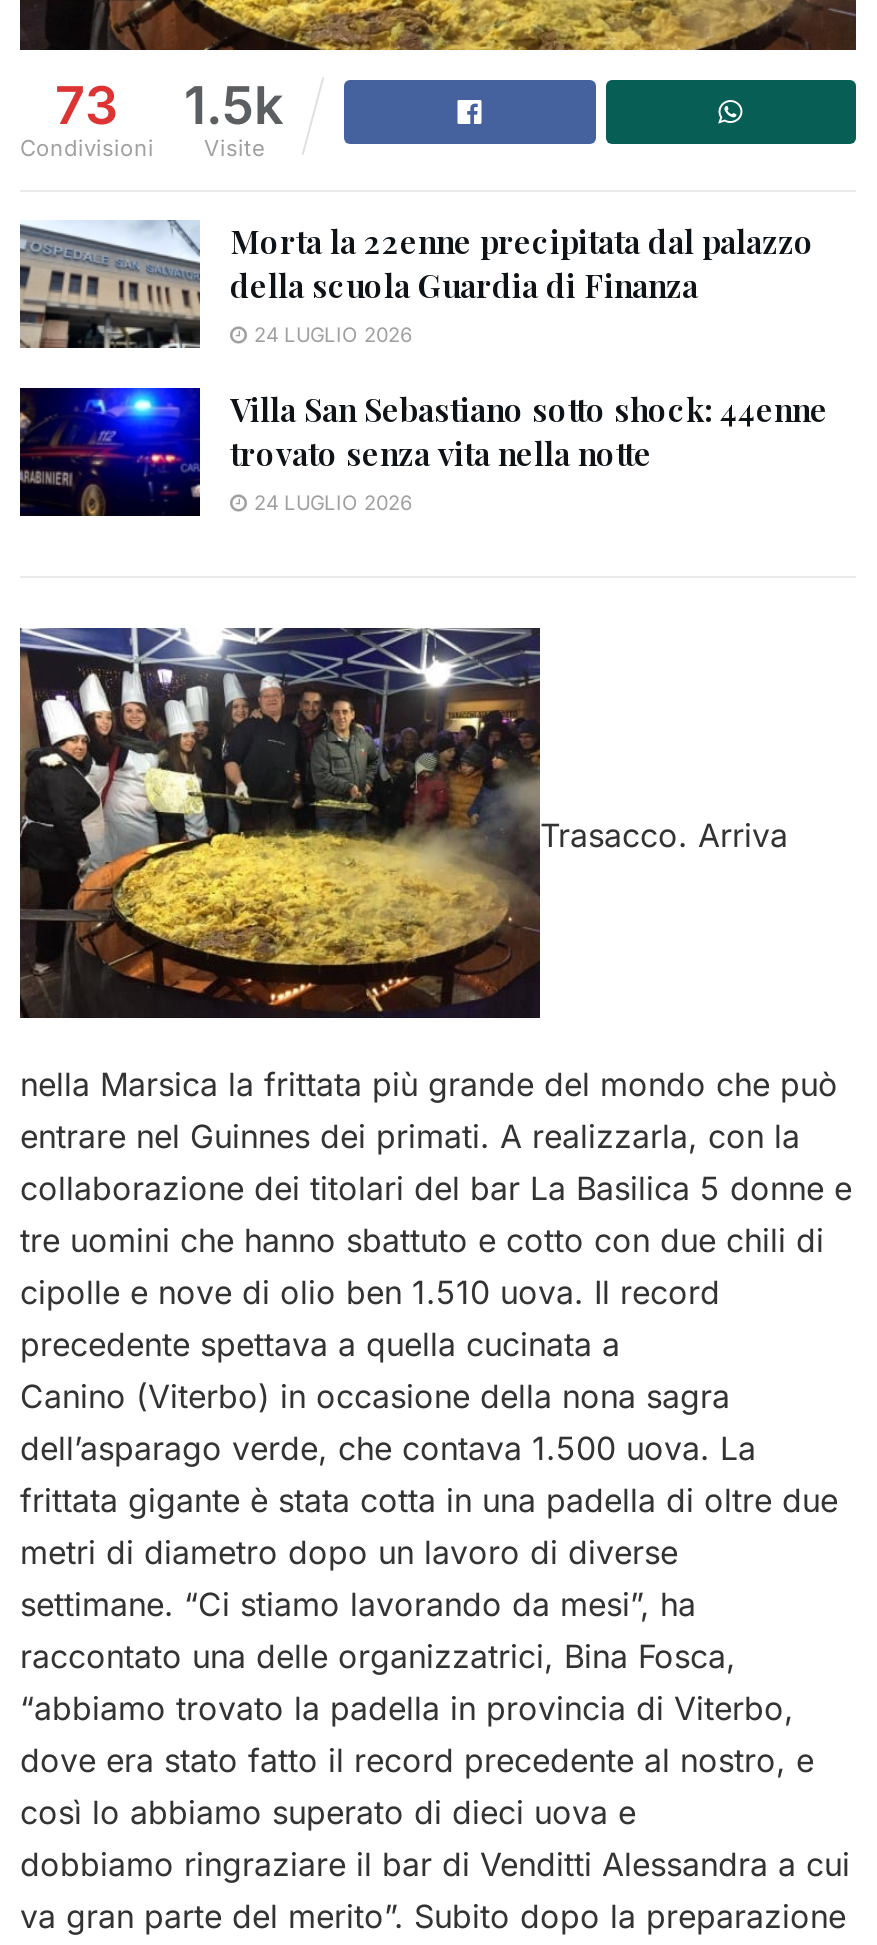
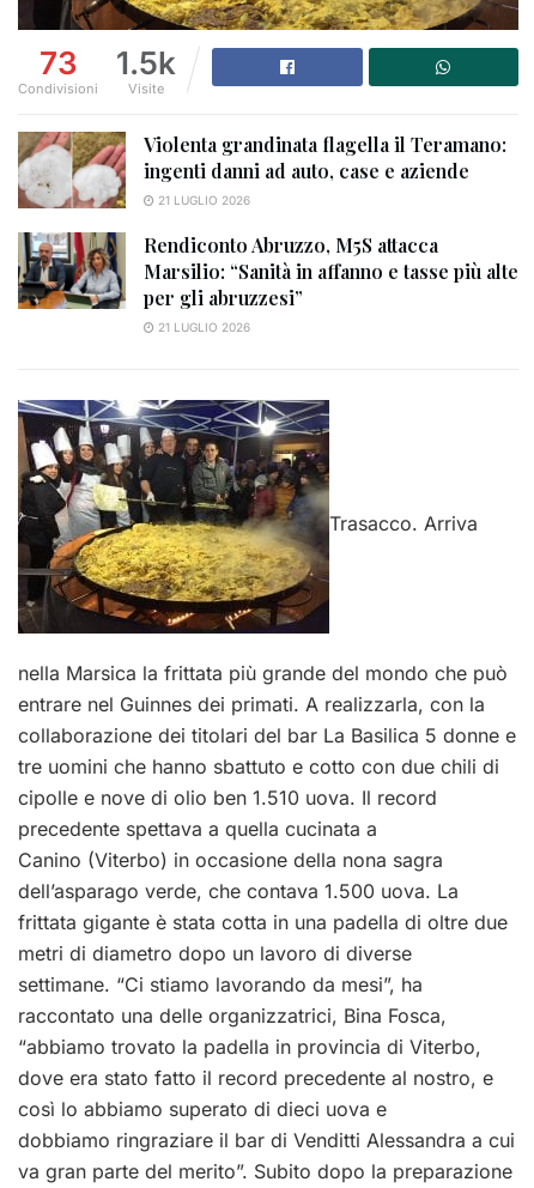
- [image]
- Morta la 22enne precipitata dal palazzo
- della scuola Guardia di Finanza
- 24 LUGLIO 2026
+ [image]
+ Violenta grandinata flagella il Teramano:
+ ingenti danni ad auto, case e aziende
+ 21 LUGLIO 2026

- [image]
- Villa San Sebastiano sotto shock: 44enne
- trovato senza vita nella notte
- 24 LUGLIO 2026
+ [image]
+ Rendiconto Abruzzo, M5S attacca
+ Marsilio: “Sanità in affanno e tasse più alte
+ per gli abruzzesi”
+ 21 LUGLIO 2026
